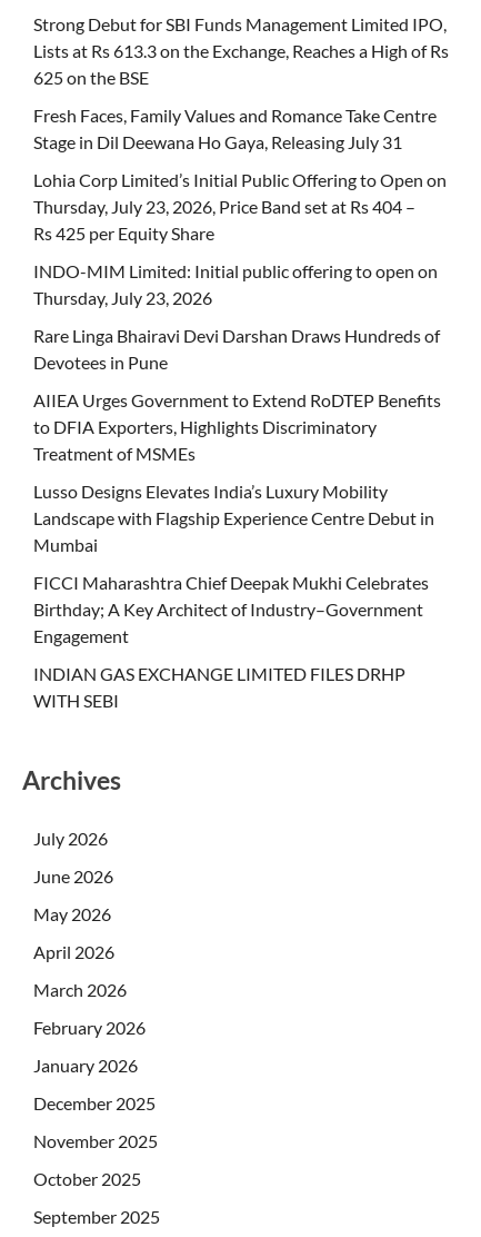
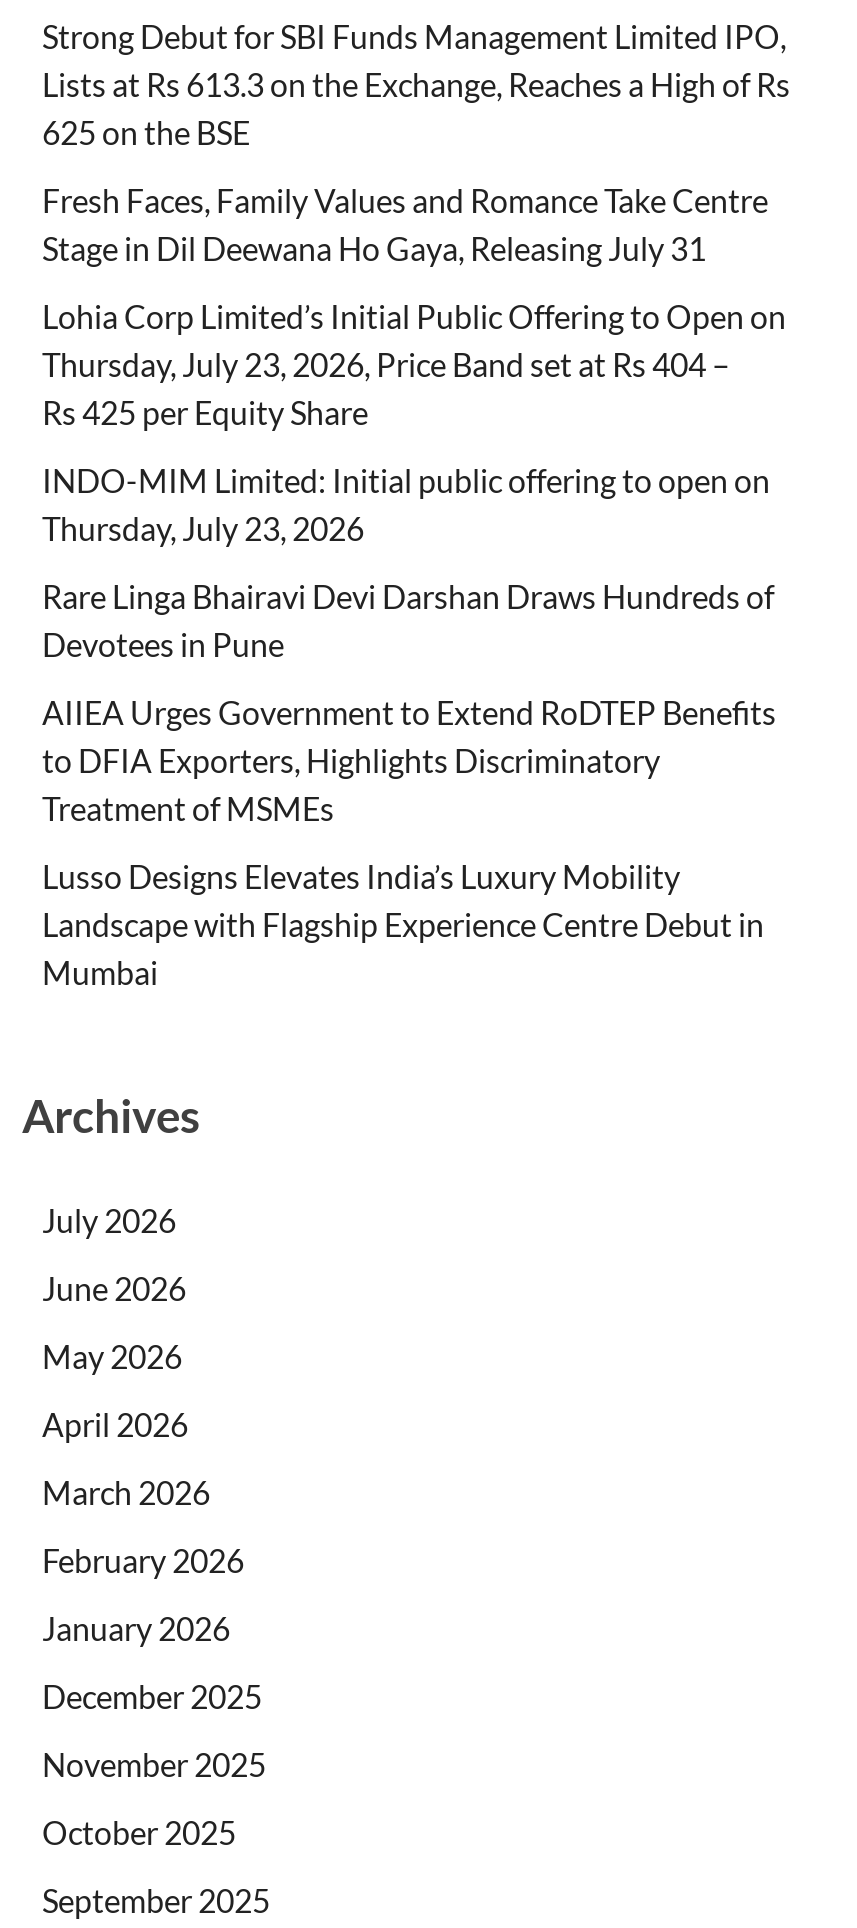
- FICCI Maharashtra Chief Deepak Mukhi Celebrates
- Birthday; A Key Architect of Industry–Government
- Engagement
- INDIAN GAS EXCHANGE LIMITED FILES DRHP
- WITH SEBI
